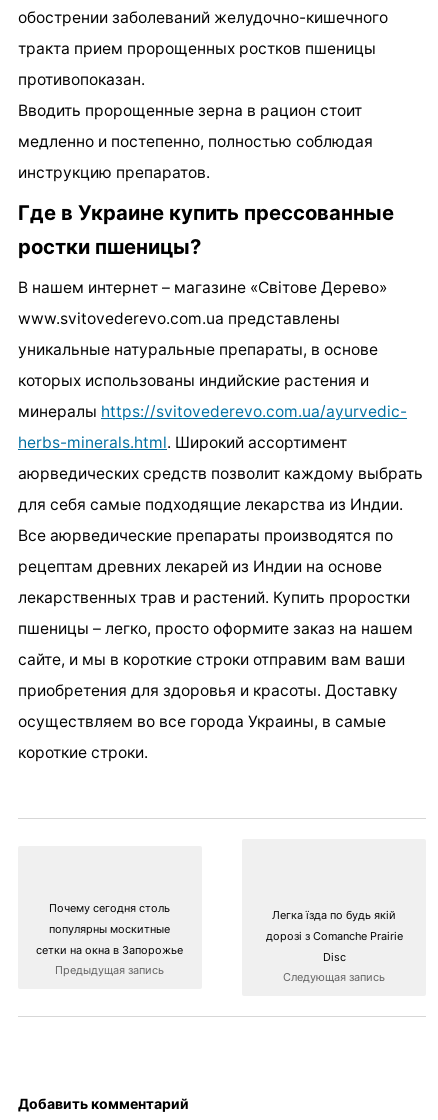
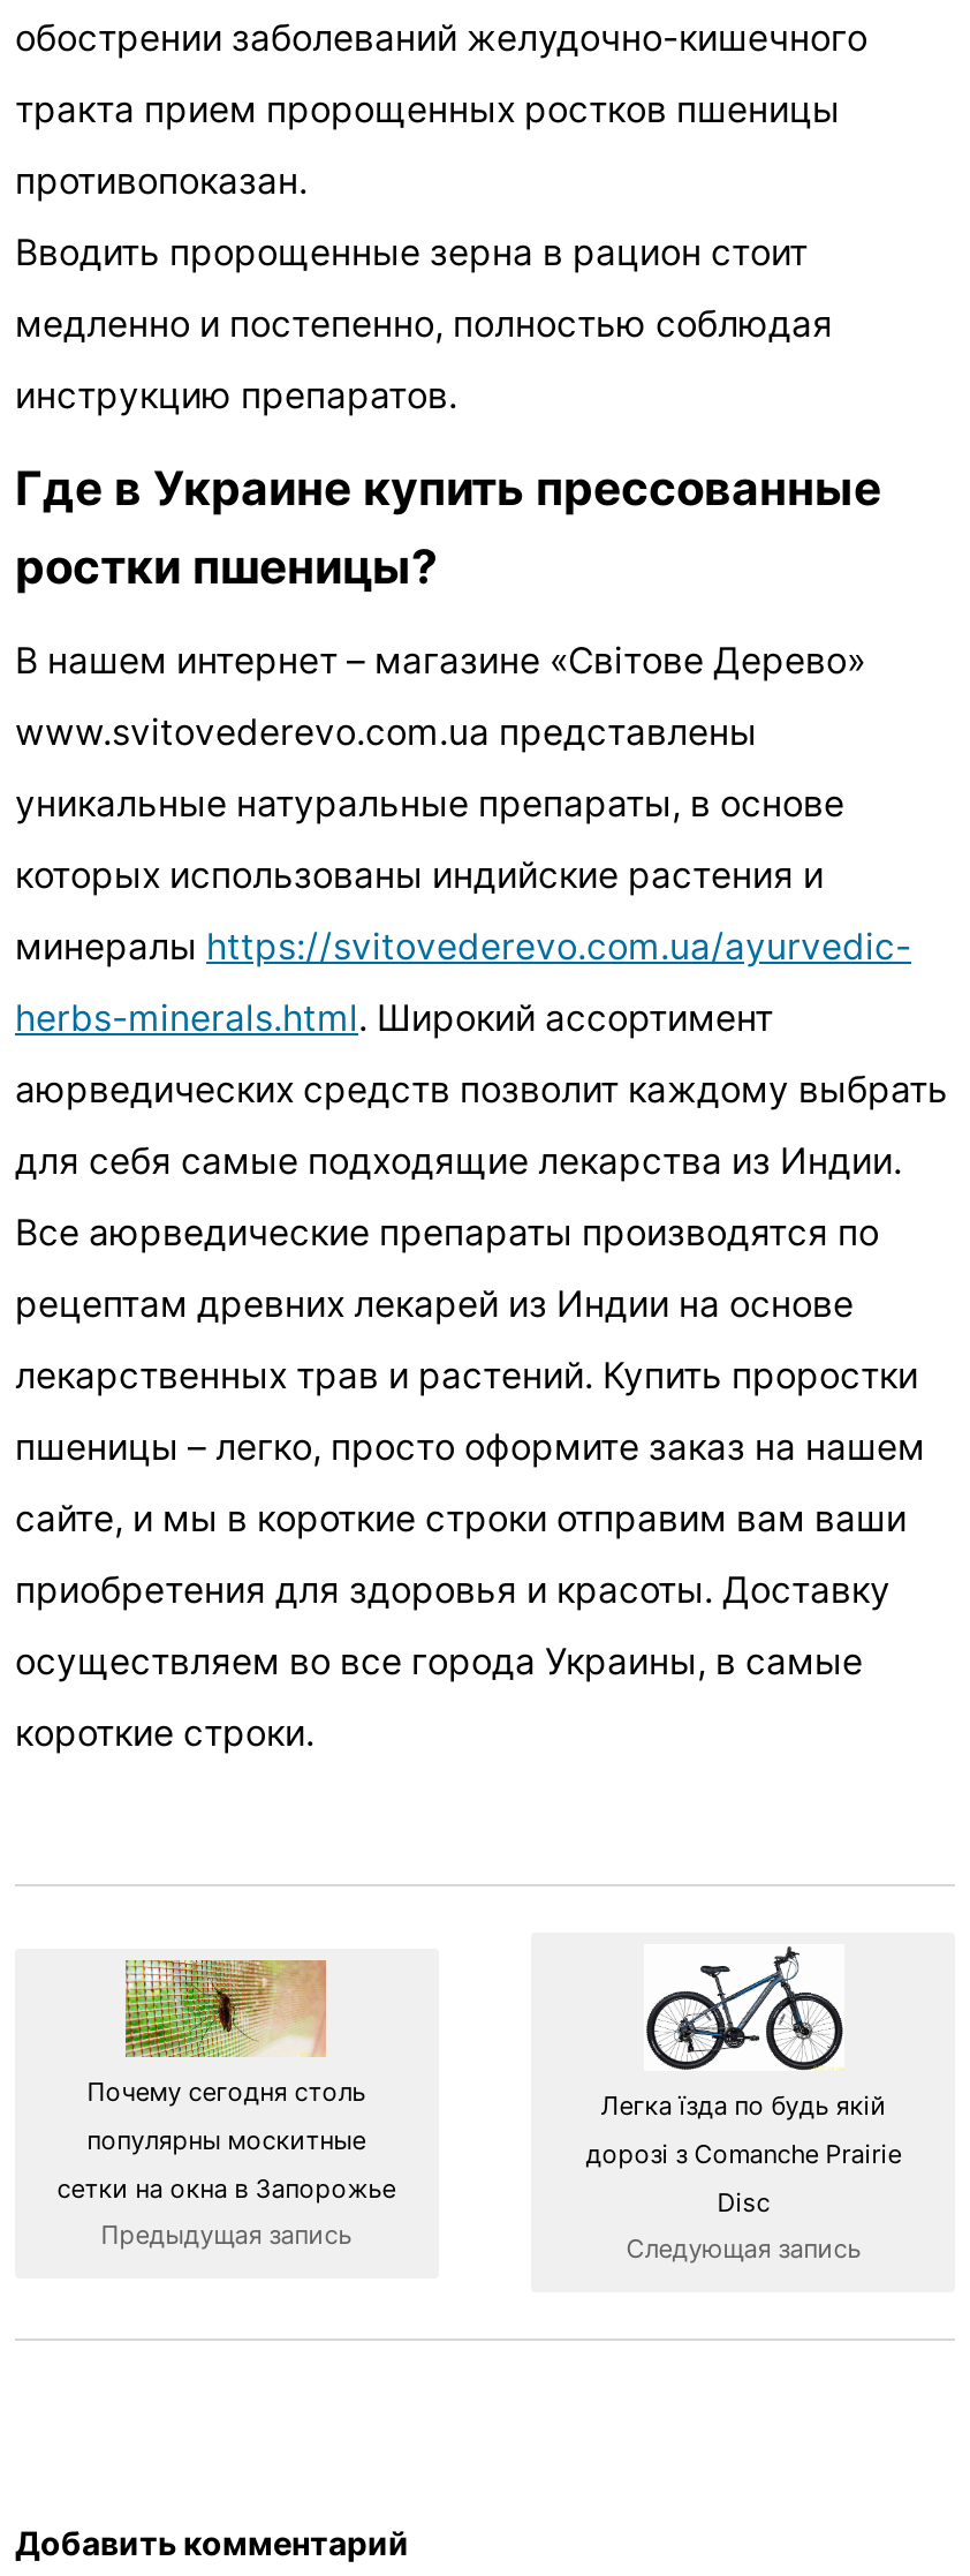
+ [image]

+ [image]
